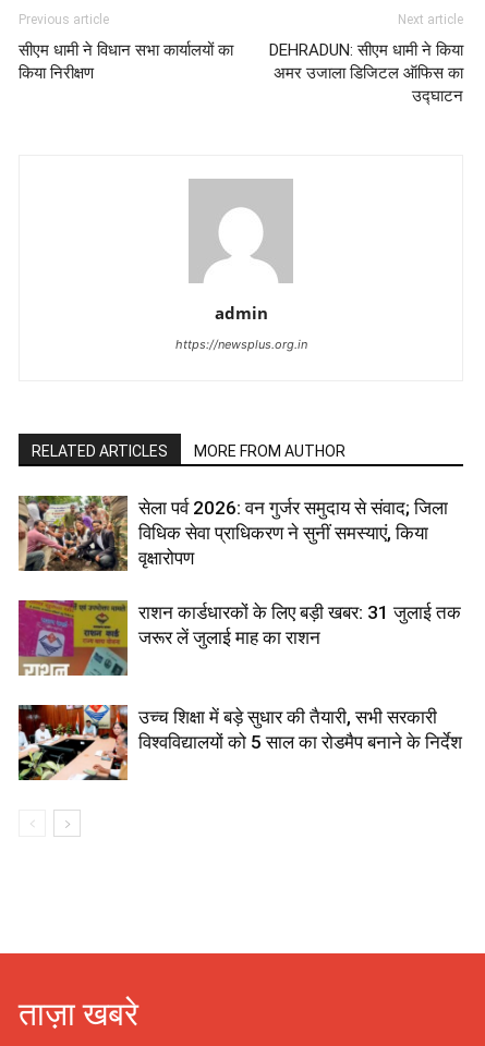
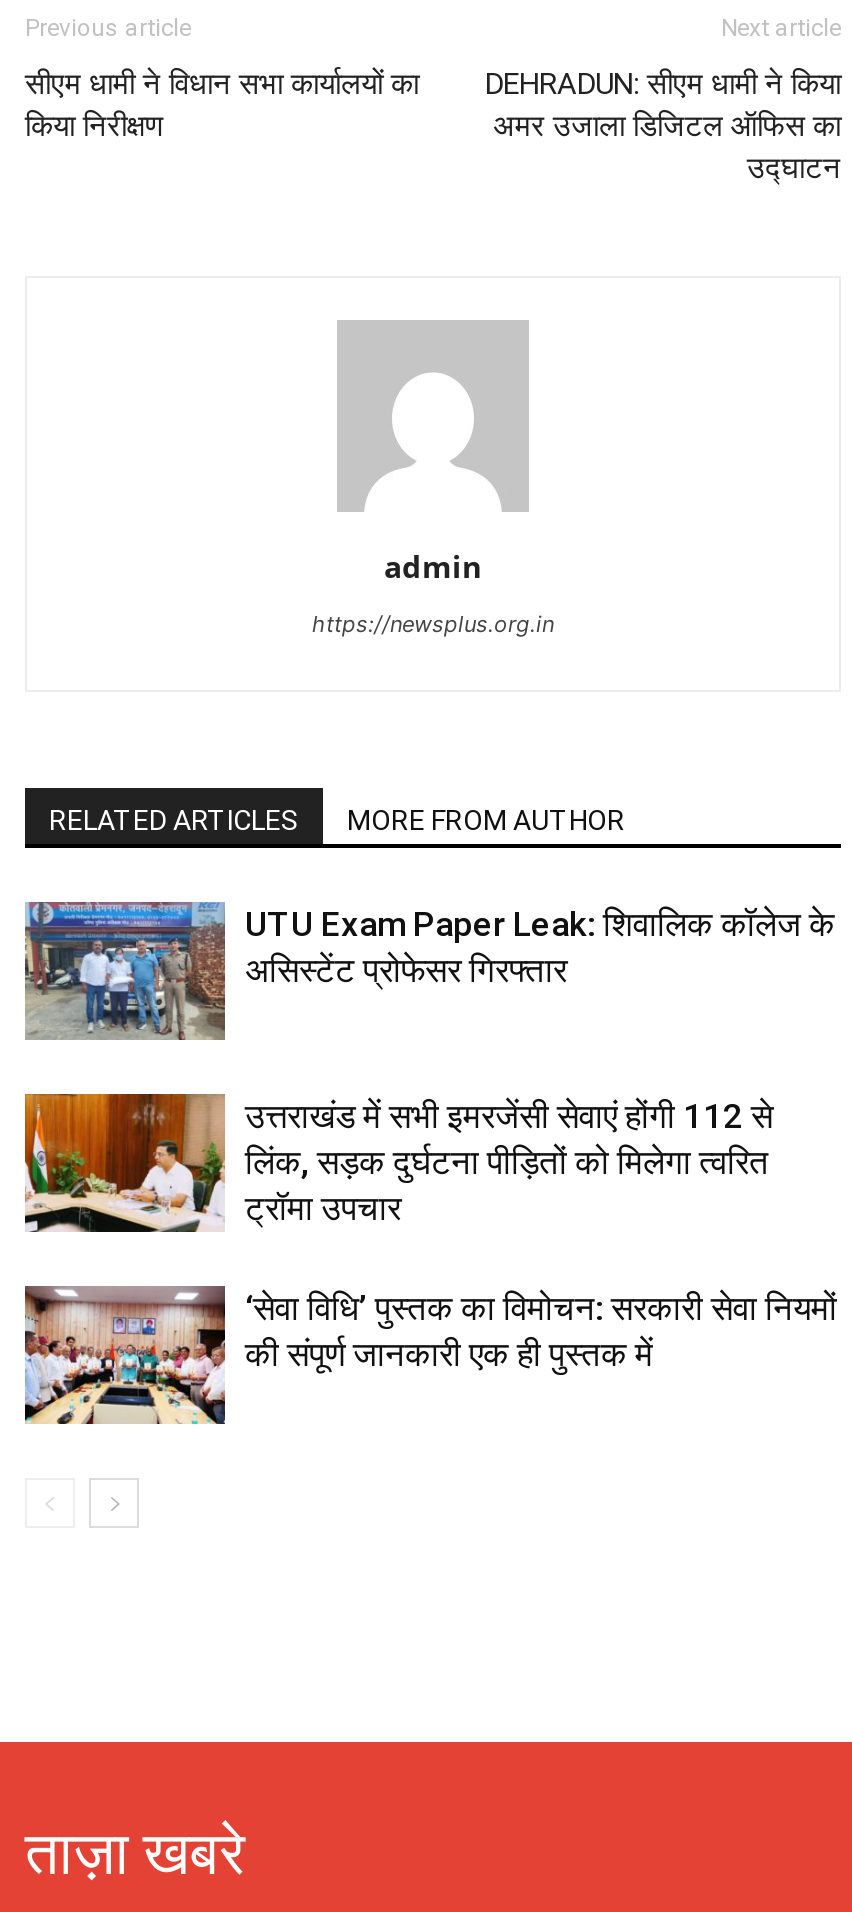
- [image]
- सेला पर्व 2026: वन गुर्जर समुदाय से संवाद; जिला
- विधिक सेवा प्राधिकरण ने सुनीं समस्याएं, किया
- वृक्षारोपण
+ [image]
+ UTU Exam Paper Leak: शिवालिक कॉलेज के
+ असिस्टेंट प्रोफेसर गिरफ्तार

- [image]
- राशन कार्डधारकों के लिए बड़ी खबर: 31 जुलाई तक
- जरूर लें जुलाई माह का राशन
+ [image]
+ उत्तराखंड में सभी इमरजेंसी सेवाएं होंगी 112 से
+ लिंक, सड़क दुर्घटना पीड़ितों को मिलेगा त्वरित
+ ट्रॉमा उपचार

- [image]
- उच्च शिक्षा में बड़े सुधार की तैयारी, सभी सरकारी
- विश्वविद्यालयों को 5 साल का रोडमैप बनाने के निर्देश
+ [image]
+ ‘सेवा विधि’ पुस्तक का विमोचन: सरकारी सेवा नियमों
+ की संपूर्ण जानकारी एक ही पुस्तक में
